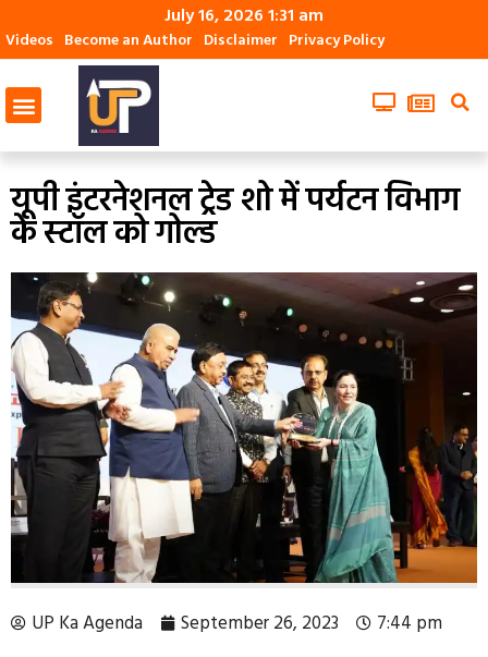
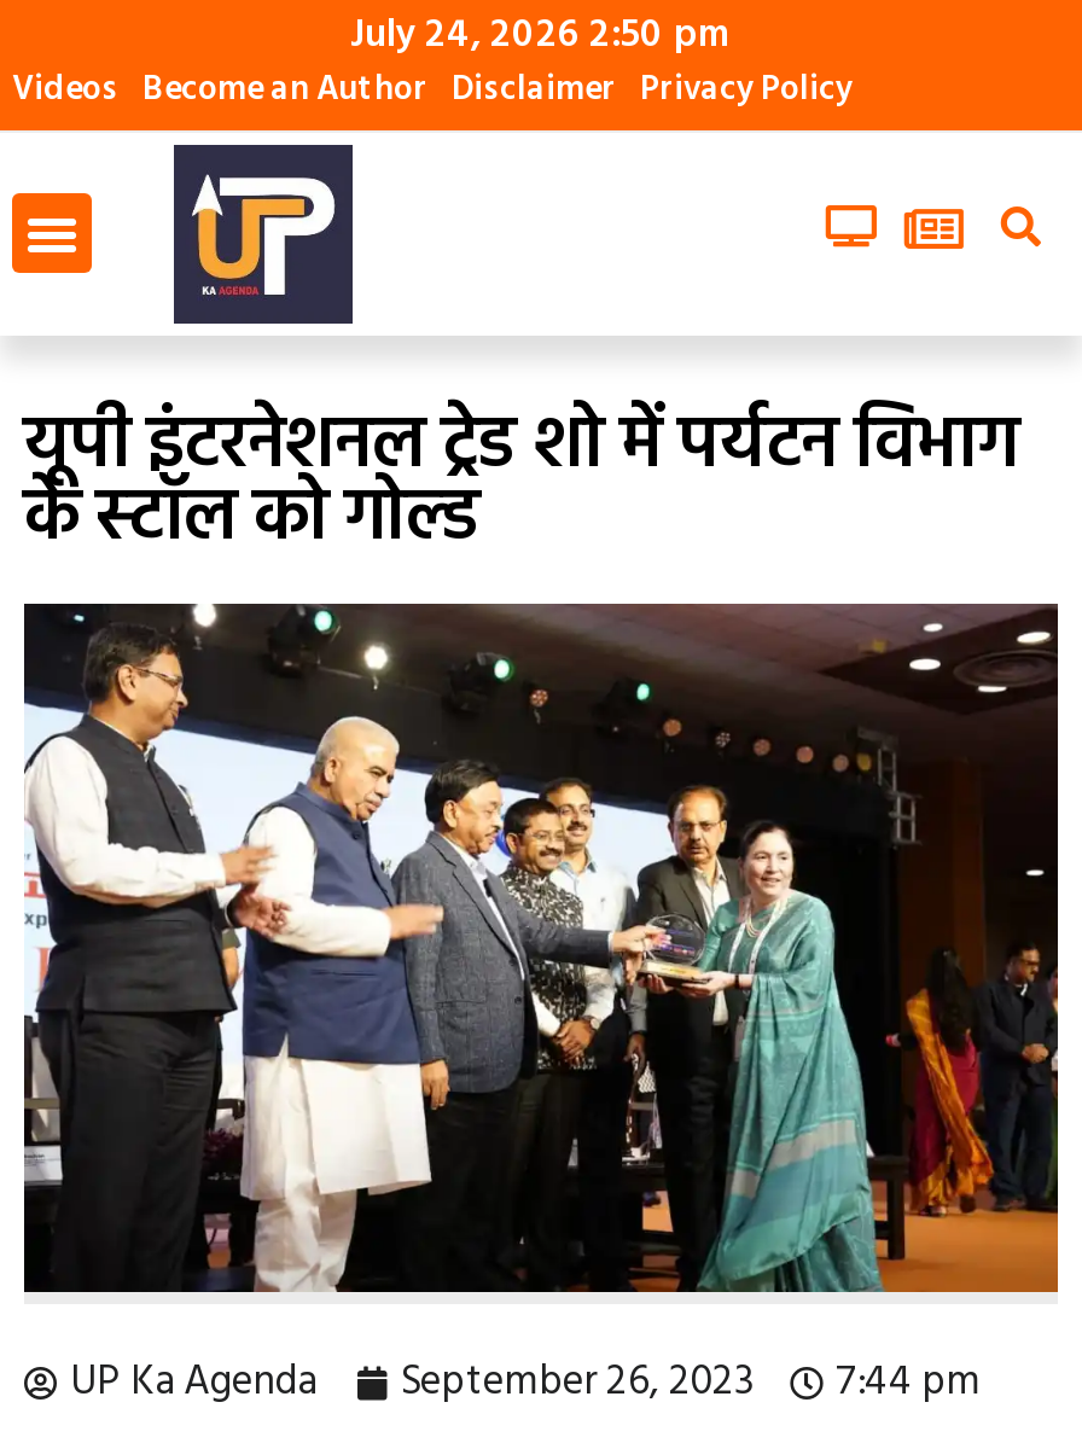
- July 16, 2026 1:31 am
+ July 24, 2026 2:50 pm
